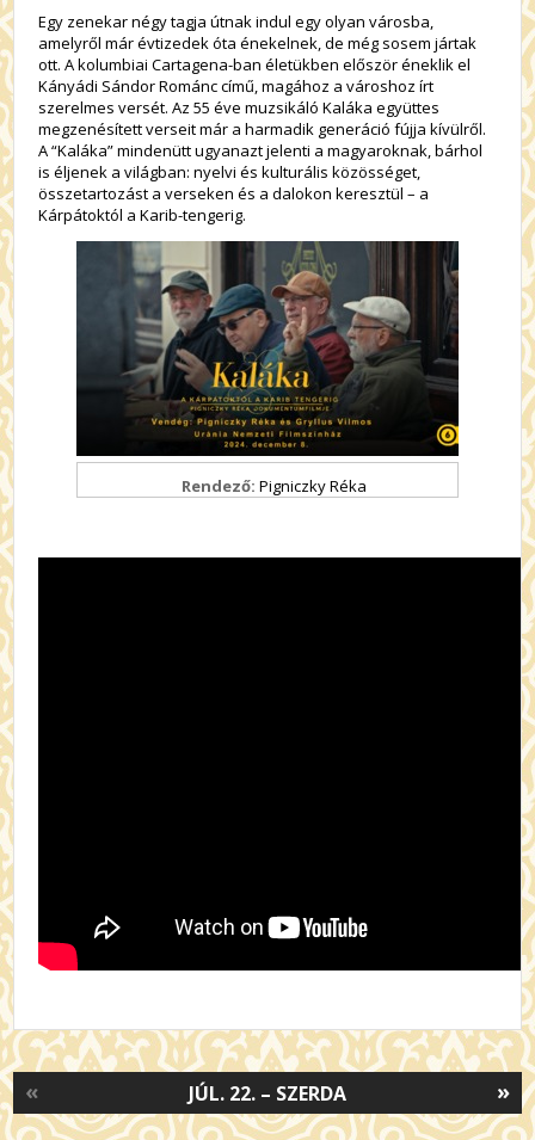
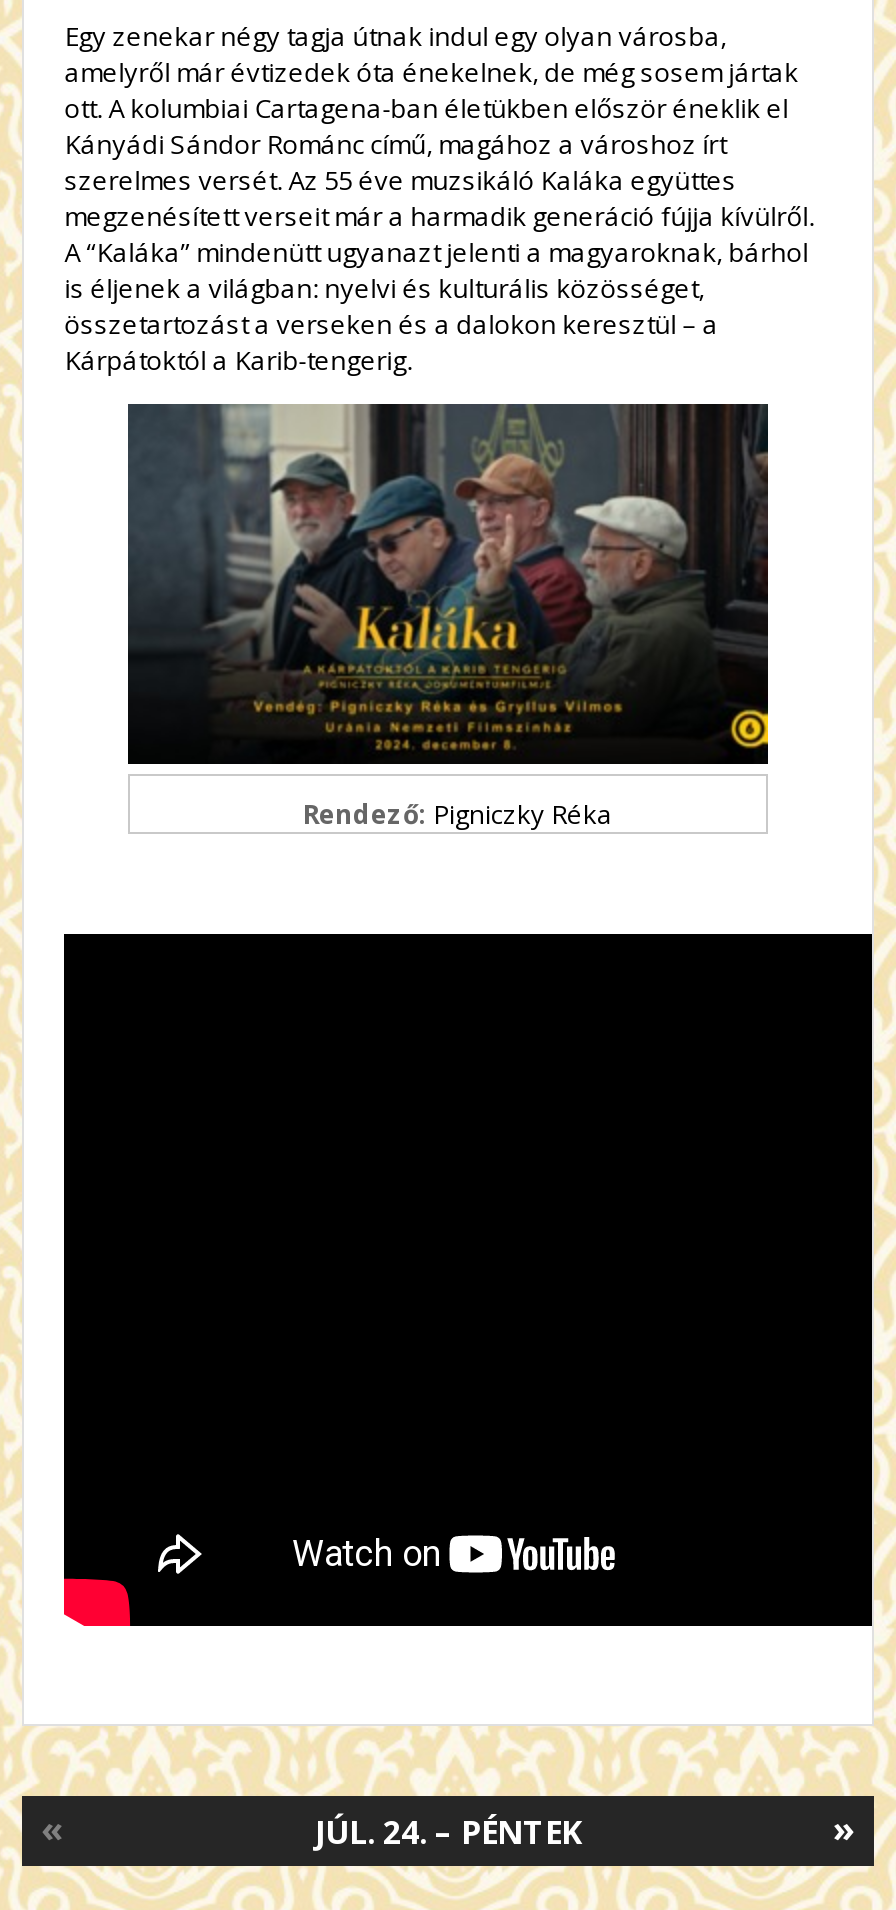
- JÚL. 22. – SZERDA
+ JÚL. 24. – PÉNTEK
